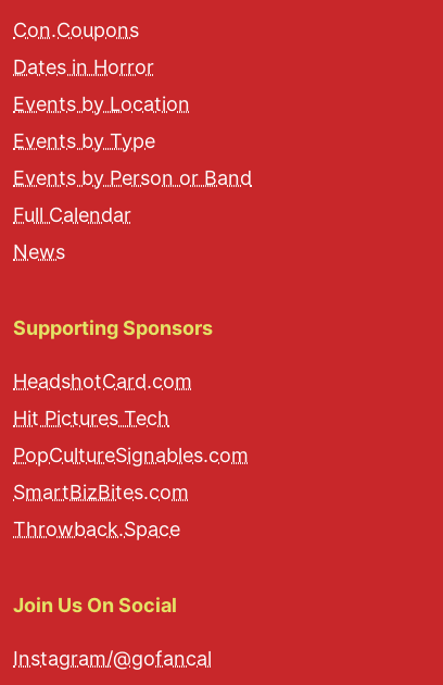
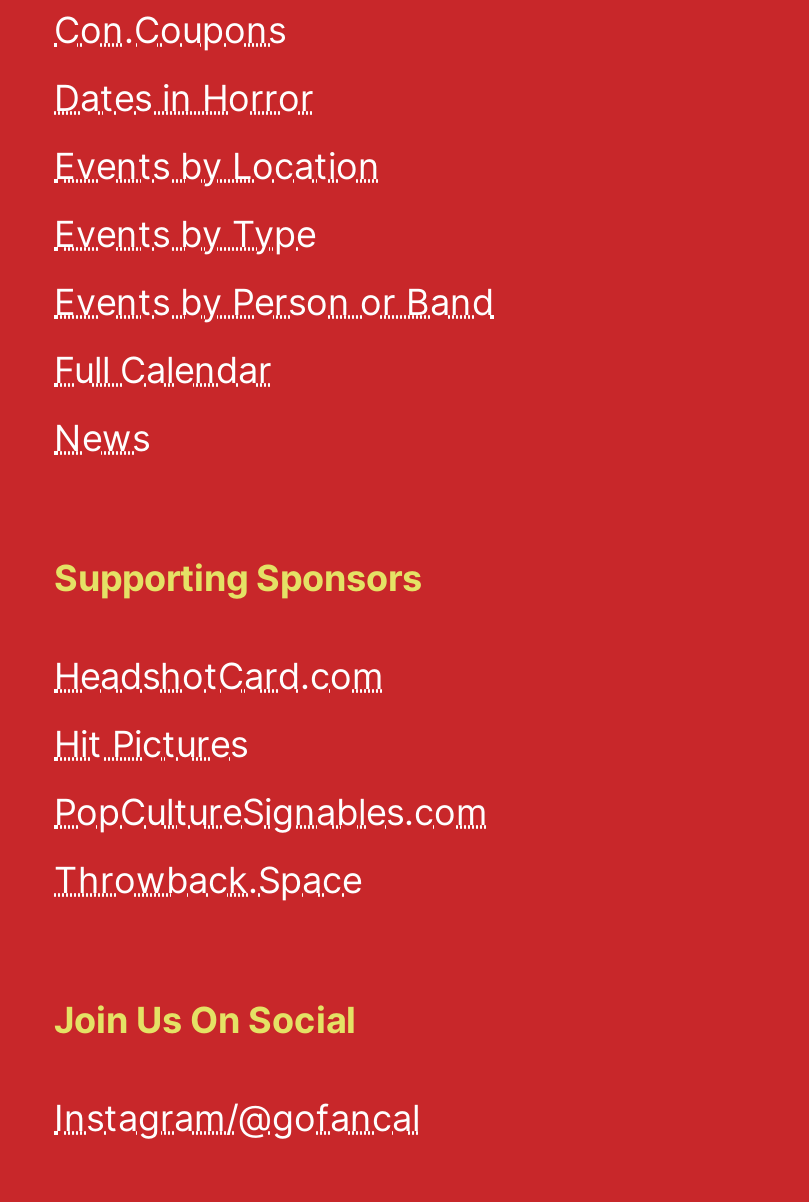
- Hit Pictures Tech
+ Hit Pictures

- SmartBizBites.com
